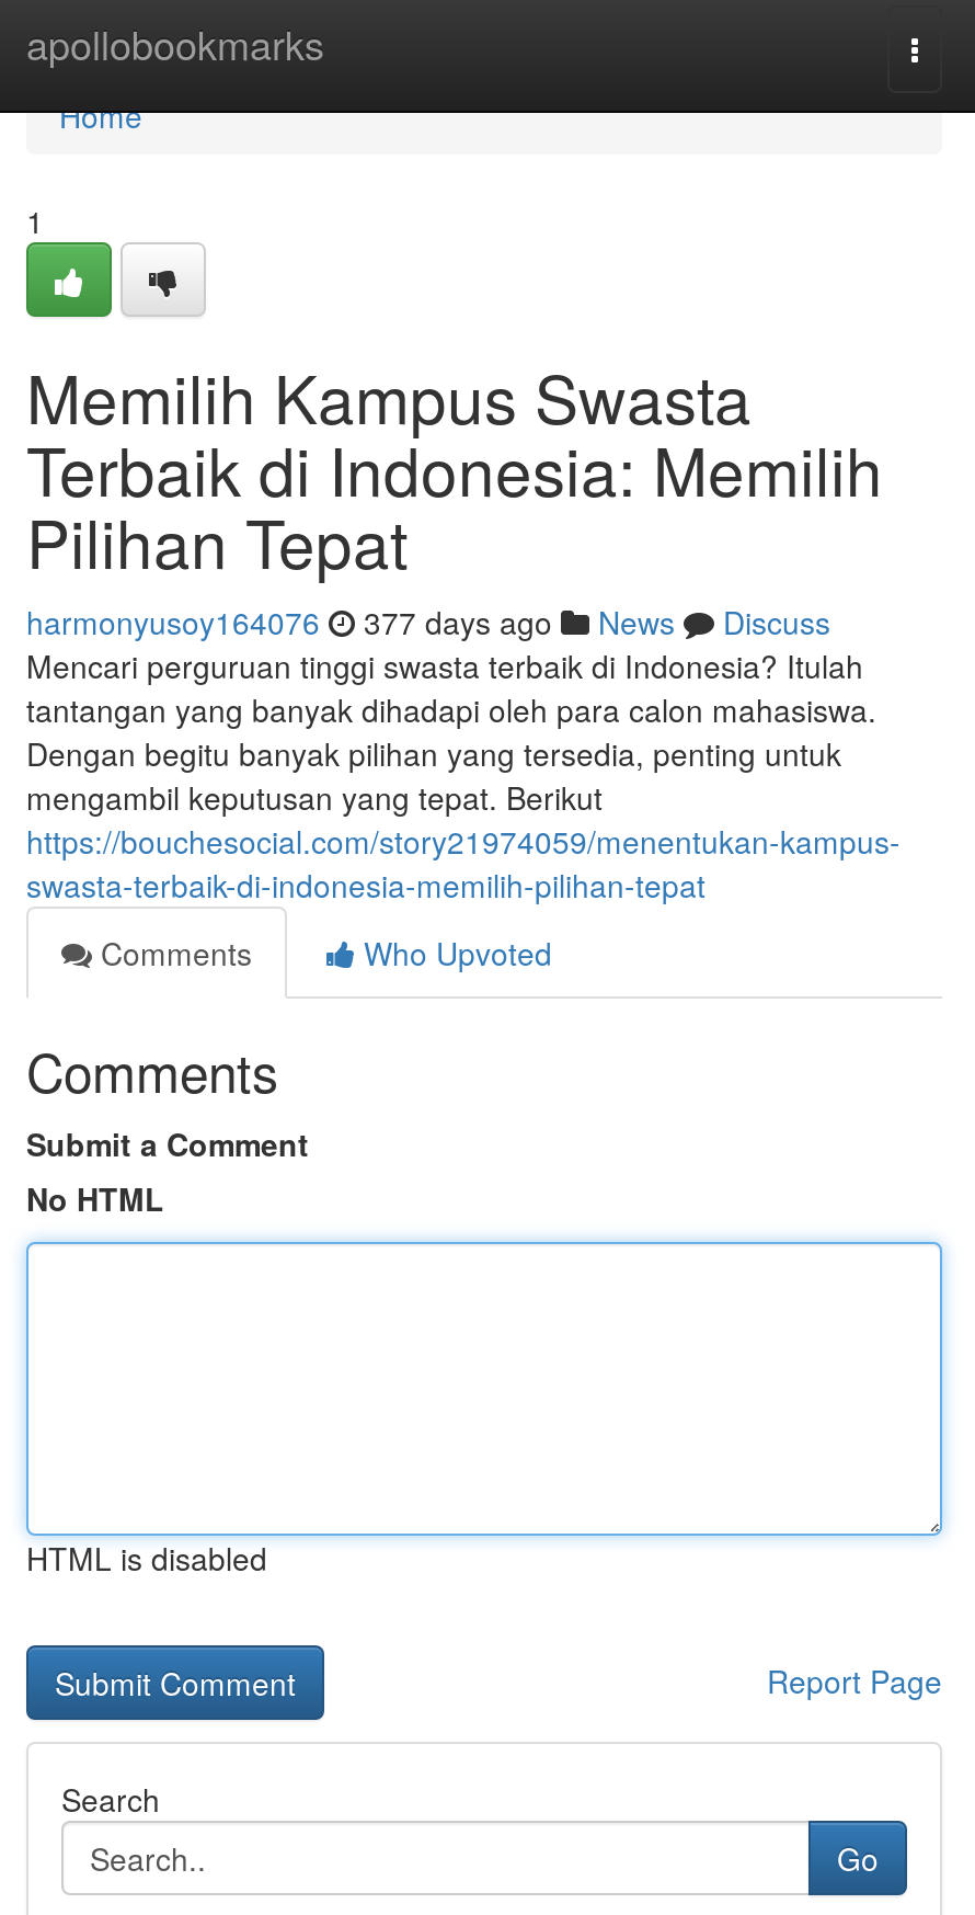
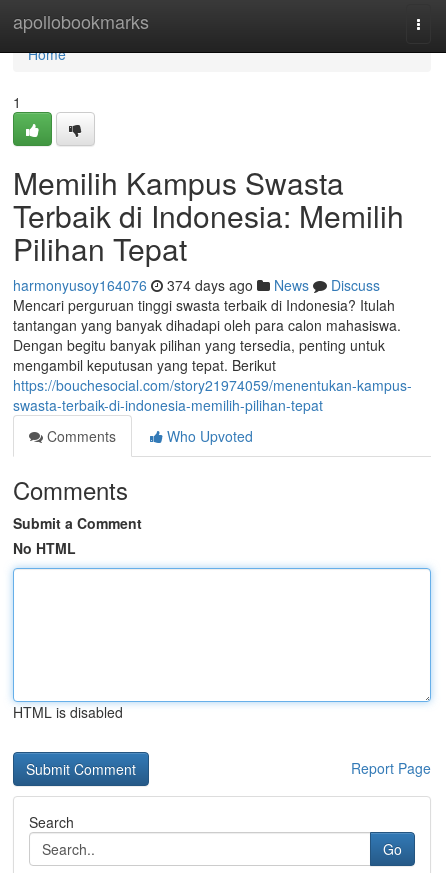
- harmonyusoy164076 377 days ago News Discuss
+ harmonyusoy164076 374 days ago News Discuss
